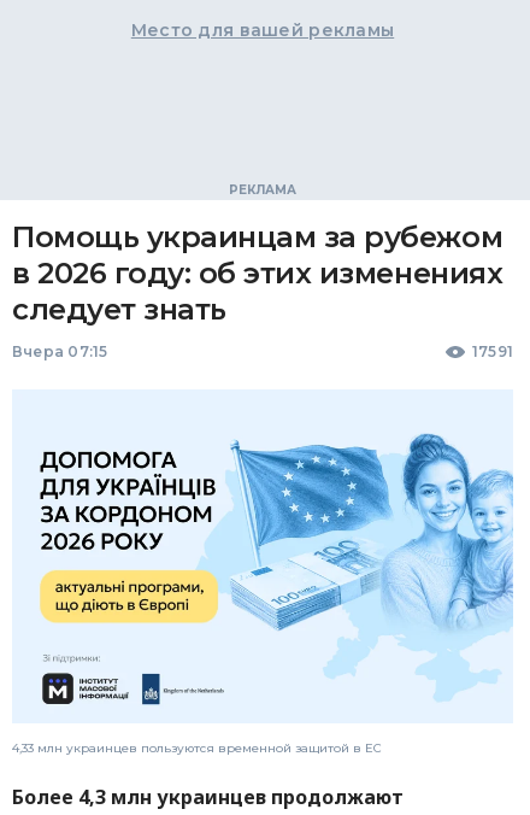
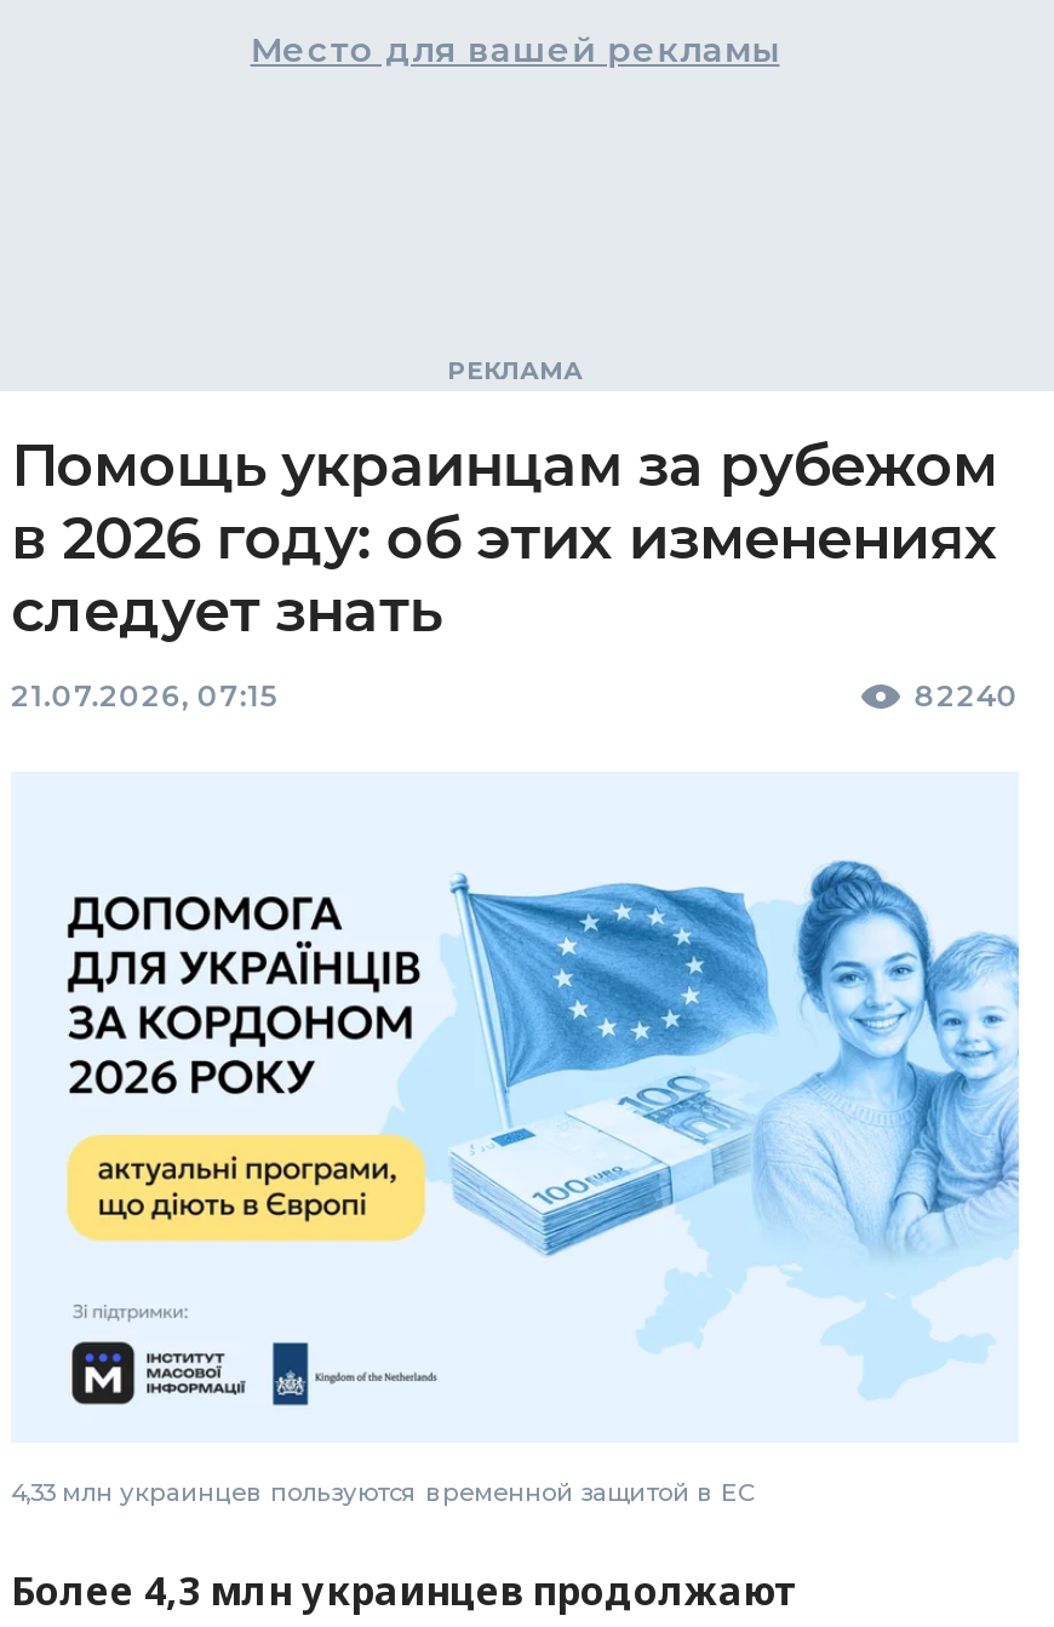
- Вчера 07:15
- 17591
+ 21.07.2026, 07:15
+ 82240
